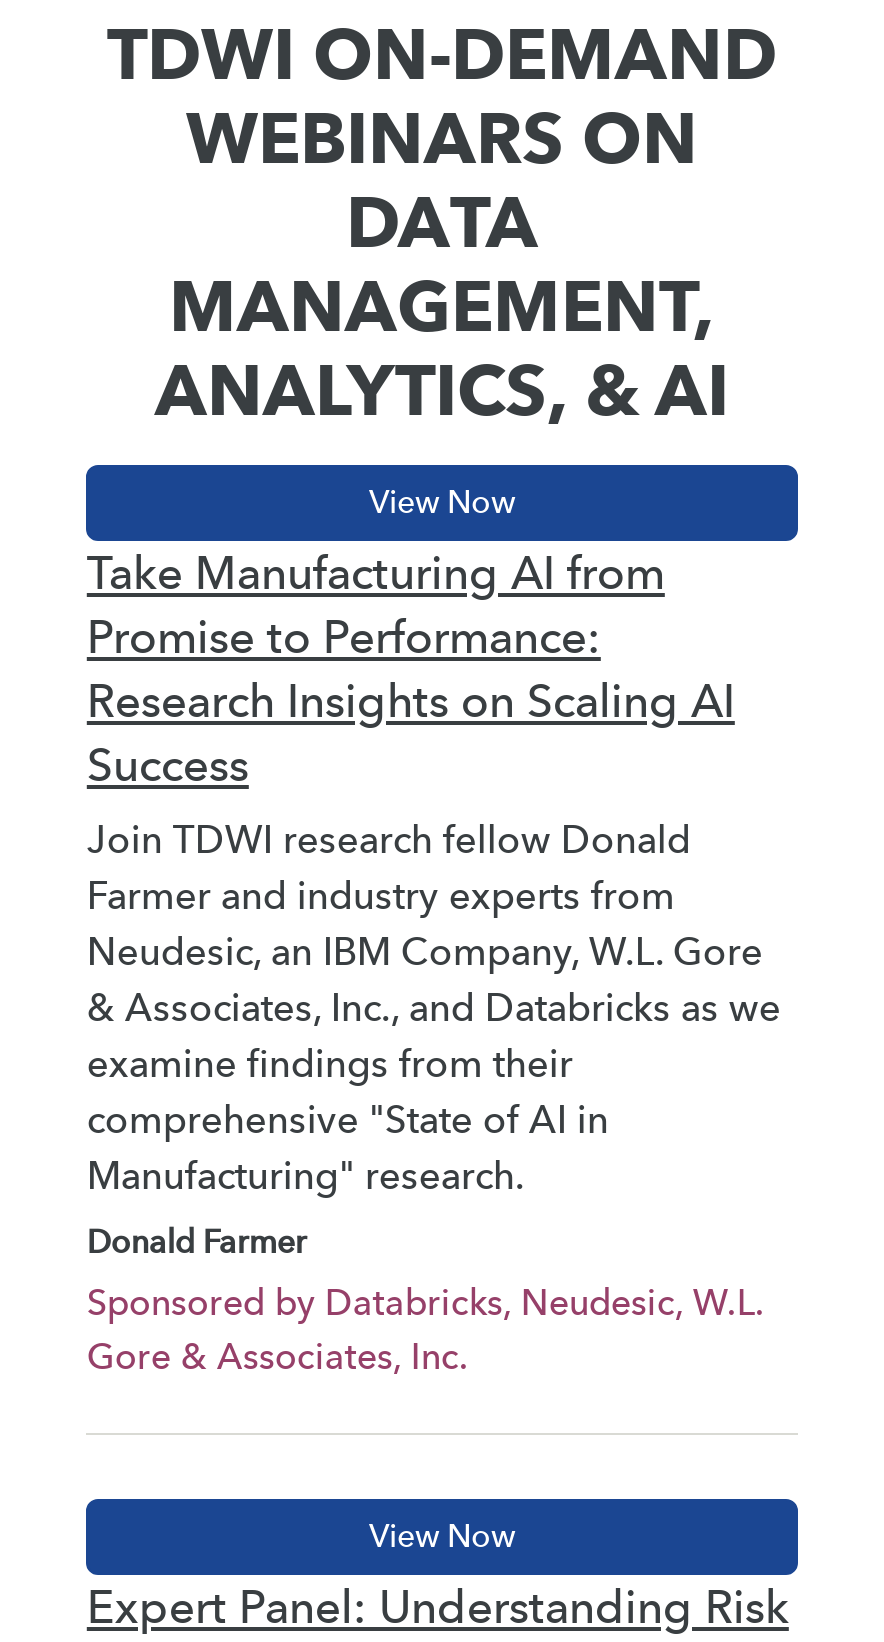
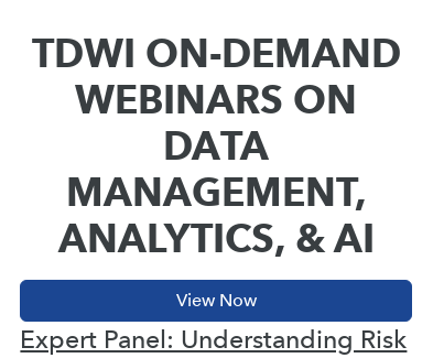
- Take Manufacturing AI from
- Promise to Performance:
- Research Insights on Scaling AI
- Success
- Join TDWI research fellow Donald
- Farmer and industry experts from
- Neudesic, an IBM Company, W.L. Gore
- & Associates, Inc., and Databricks as we
- examine findings from their
- comprehensive "State of AI in
- Manufacturing" research.
- Donald Farmer
- Sponsored by Databricks, Neudesic, W.L.
- Gore & Associates, Inc.
